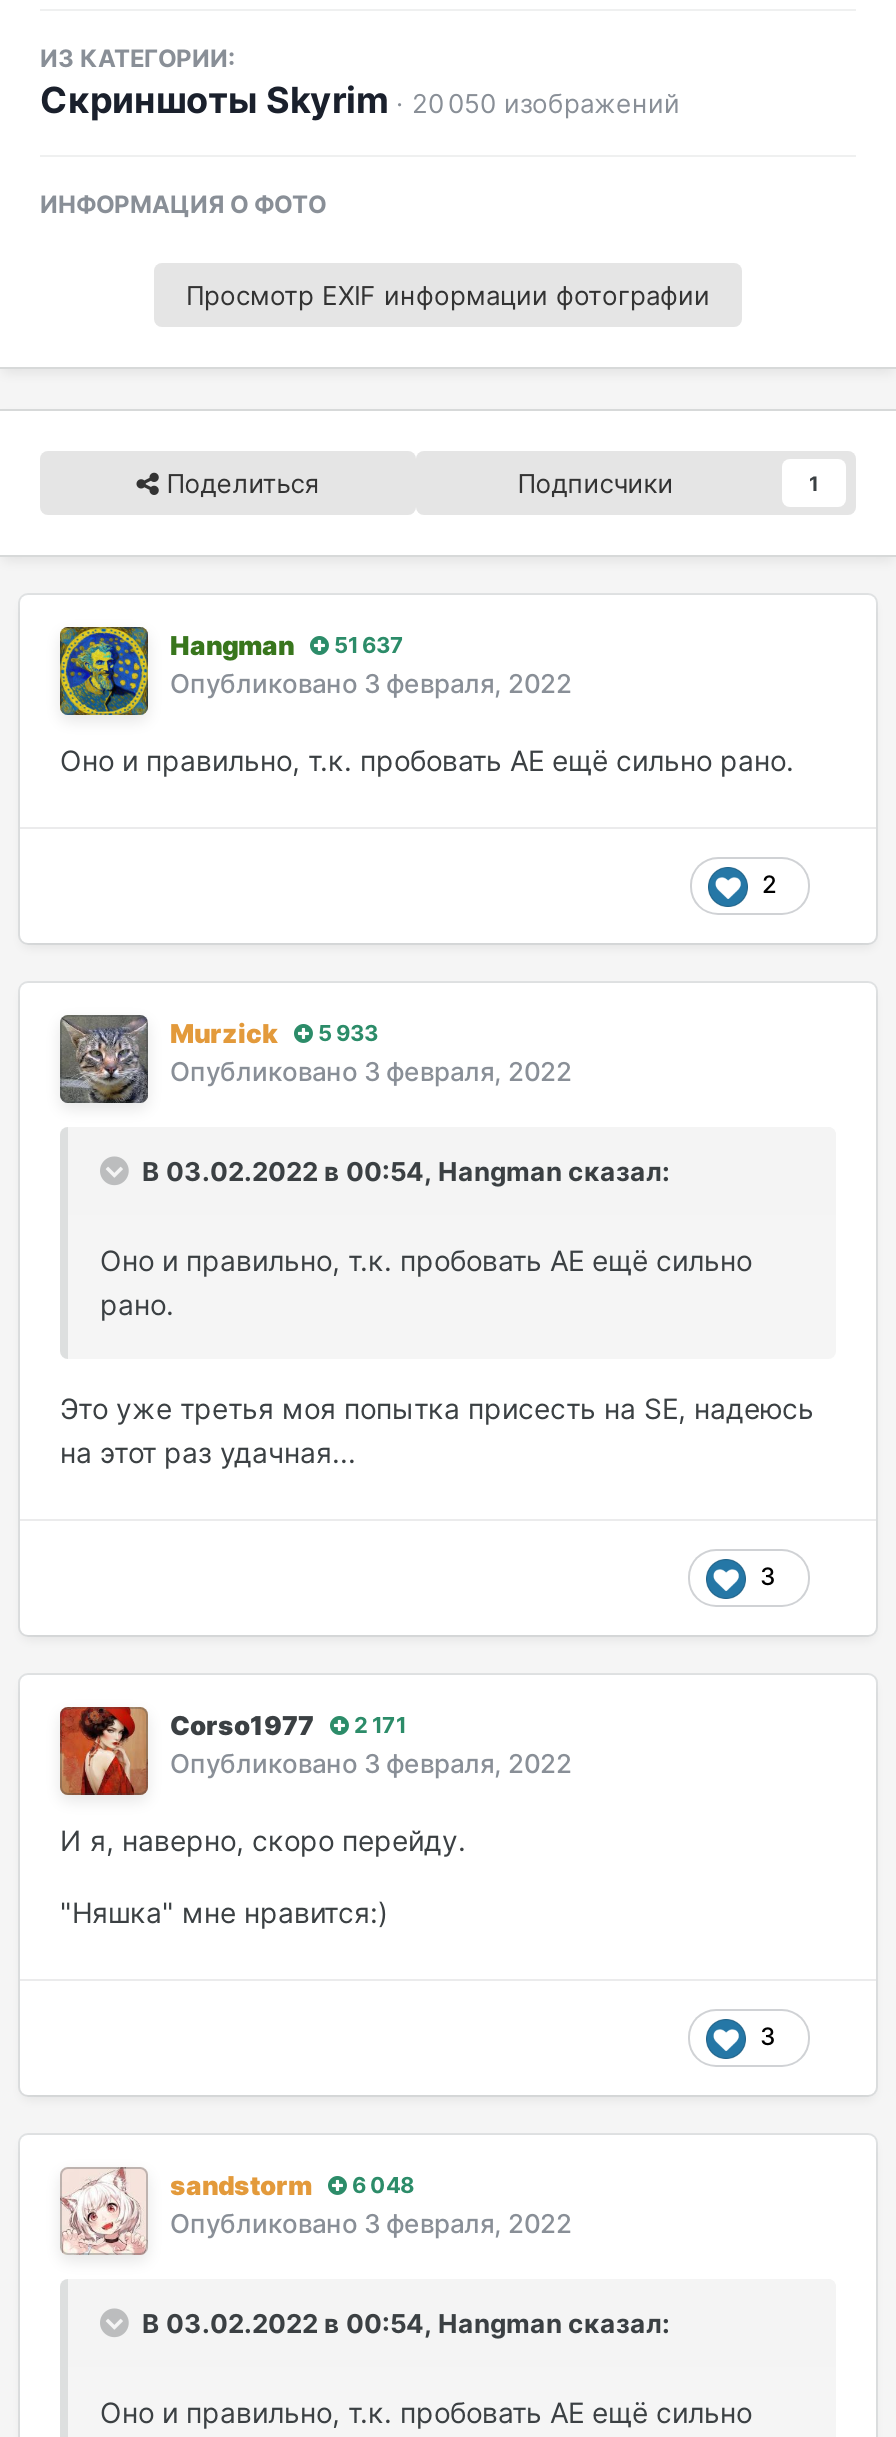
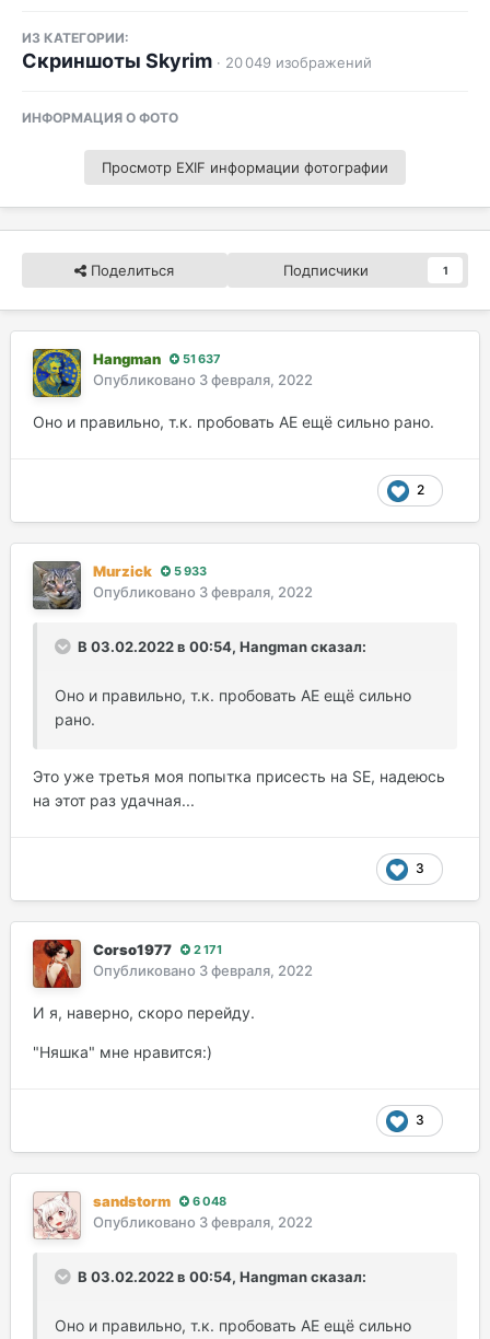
- Скриншоты Skyrim · 20 050 изображений
+ Скриншоты Skyrim · 20 049 изображений
